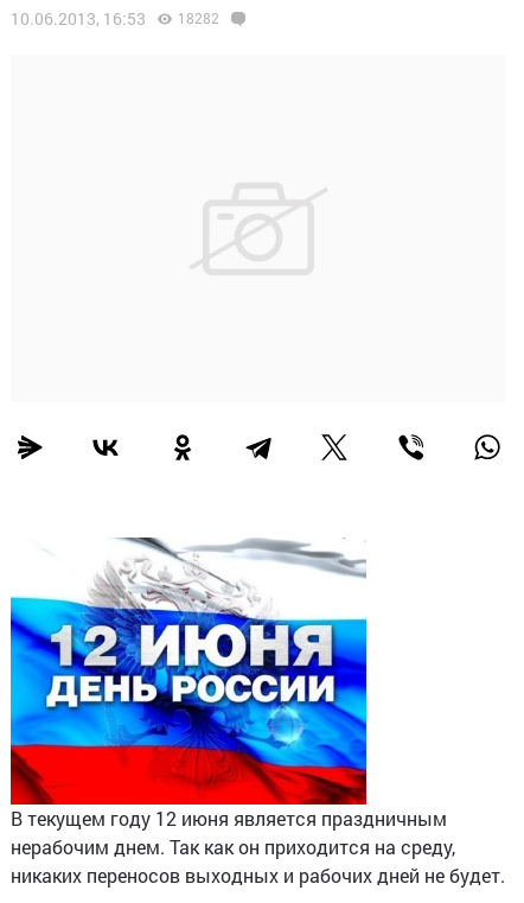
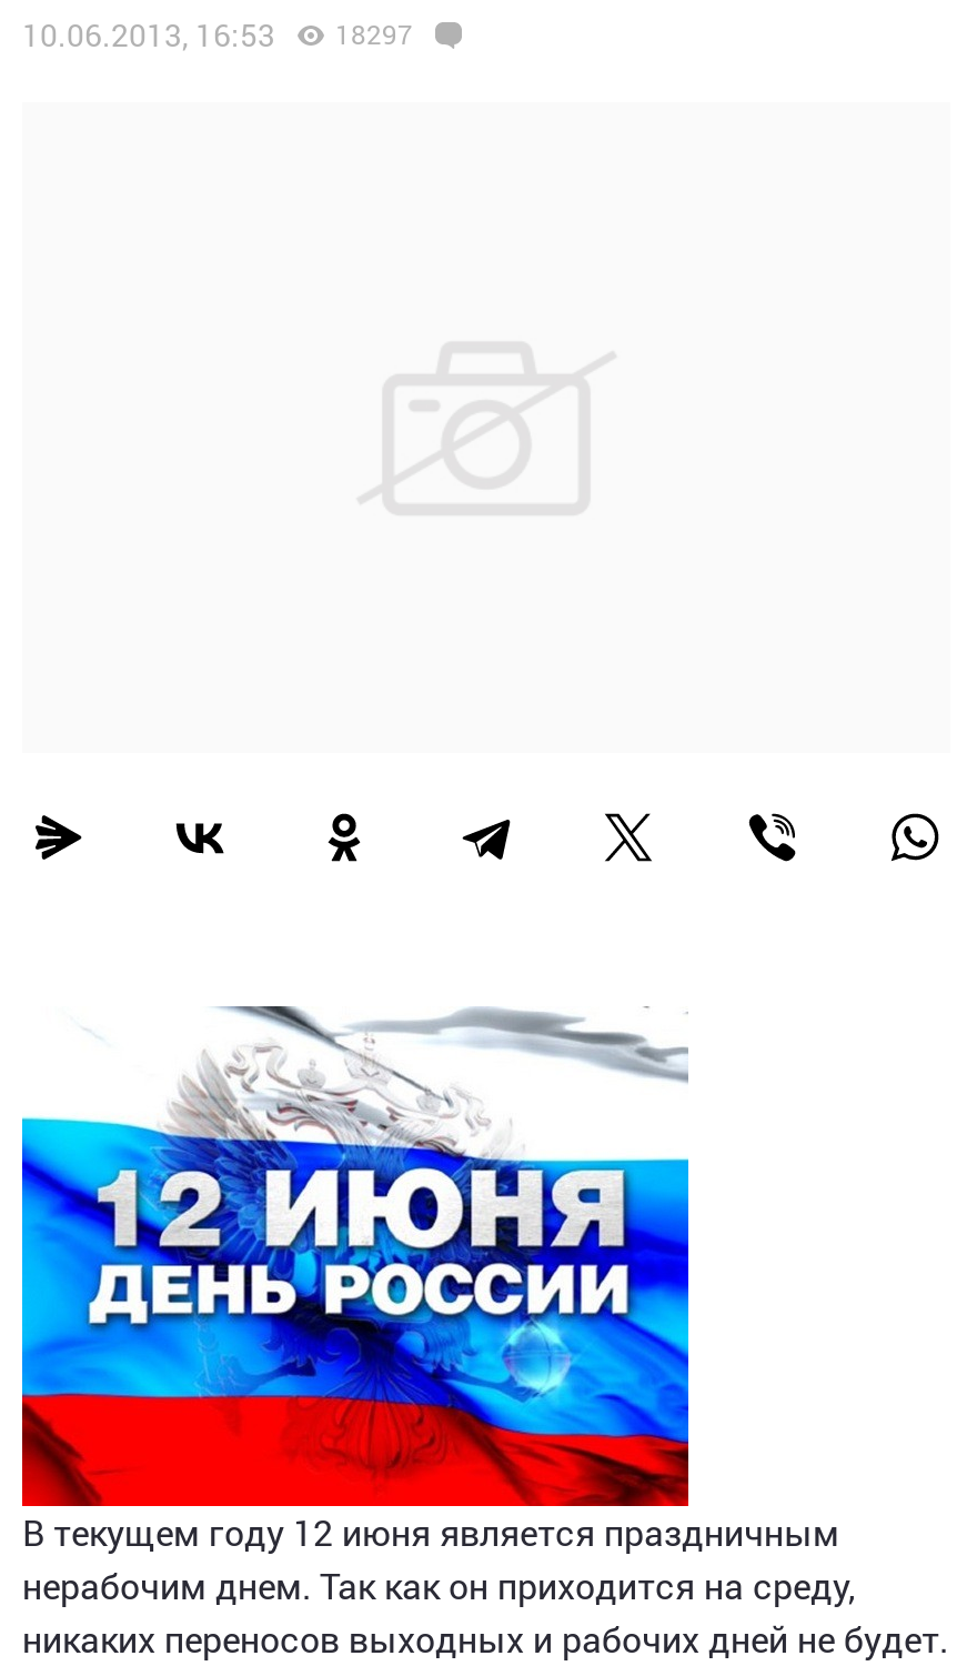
- 10.06.2013, 16:53 18282
+ 10.06.2013, 16:53 18297
